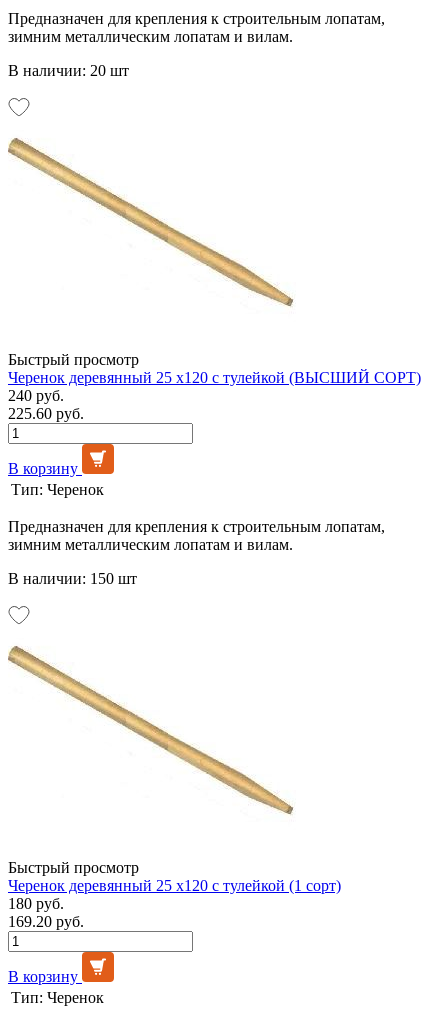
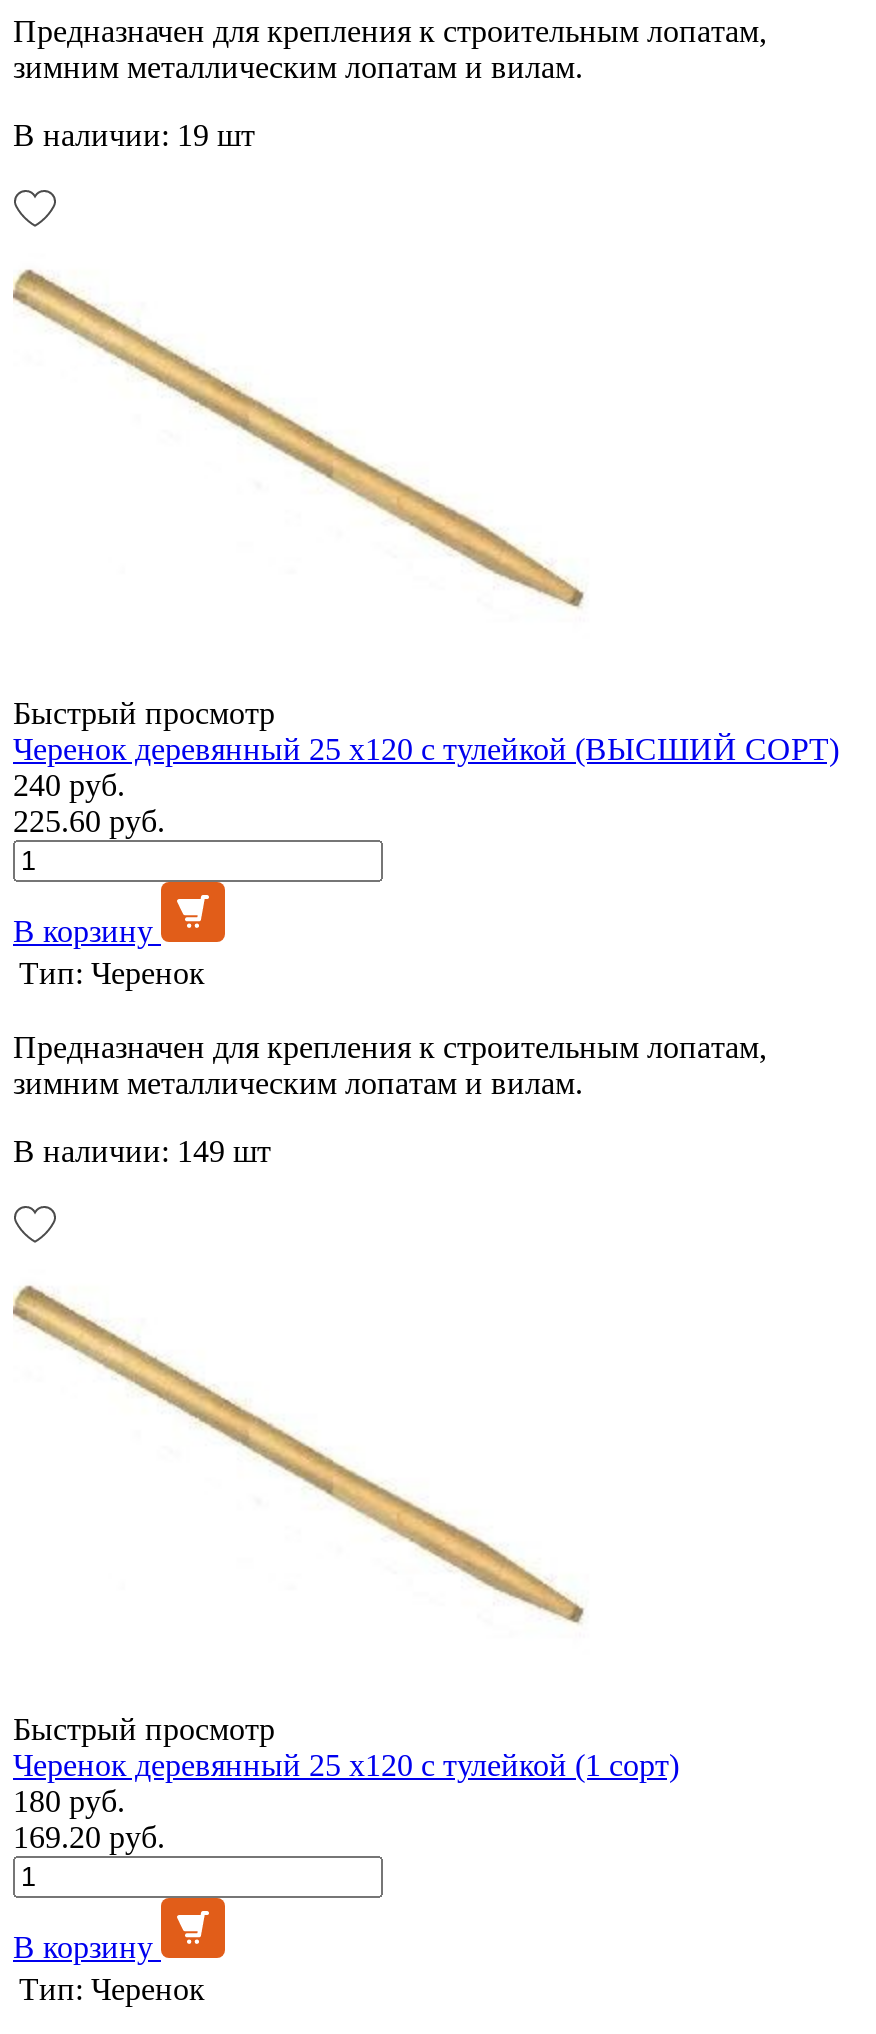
- В наличии: 20 шт
+ В наличии: 19 шт

- В наличии: 150 шт
+ В наличии: 149 шт
